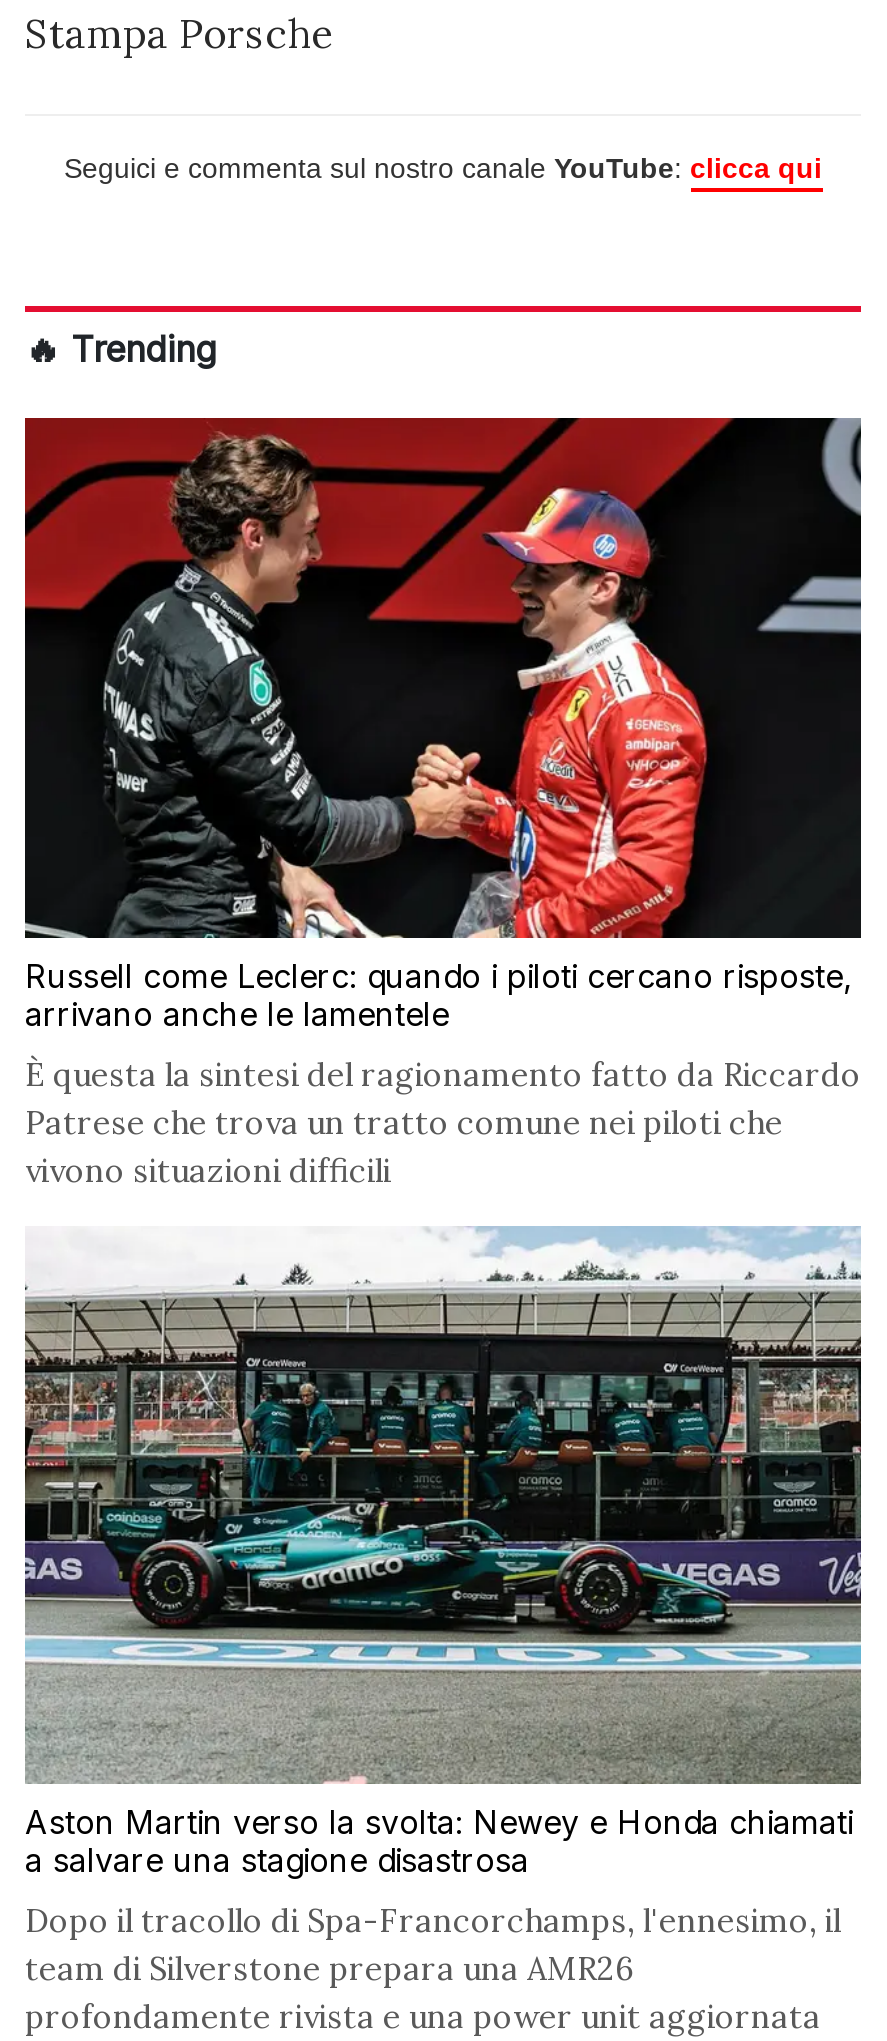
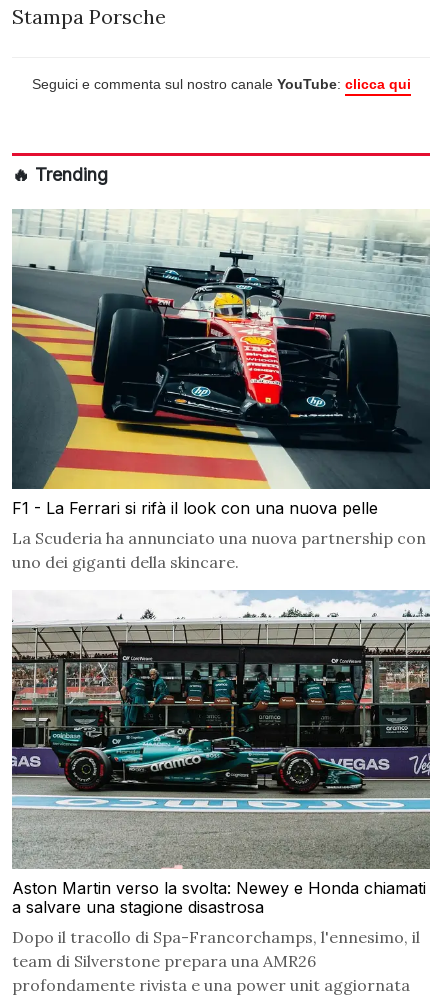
- [image]
+ [image]

- Russell come Leclerc: quando i piloti cercano risposte,
- arrivano anche le lamentele
+ F1 - La Ferrari si rifà il look con una nuova pelle

- È questa la sintesi del ragionamento fatto da Riccardo
- Patrese che trova un tratto comune nei piloti che
- vivono situazioni difficili
+ La Scuderia ha annunciato una nuova partnership con
+ uno dei giganti della skincare.
